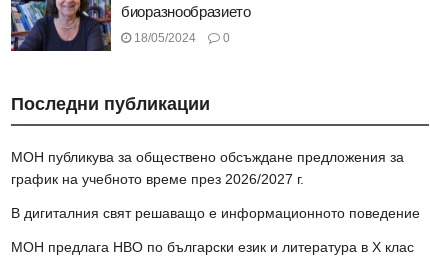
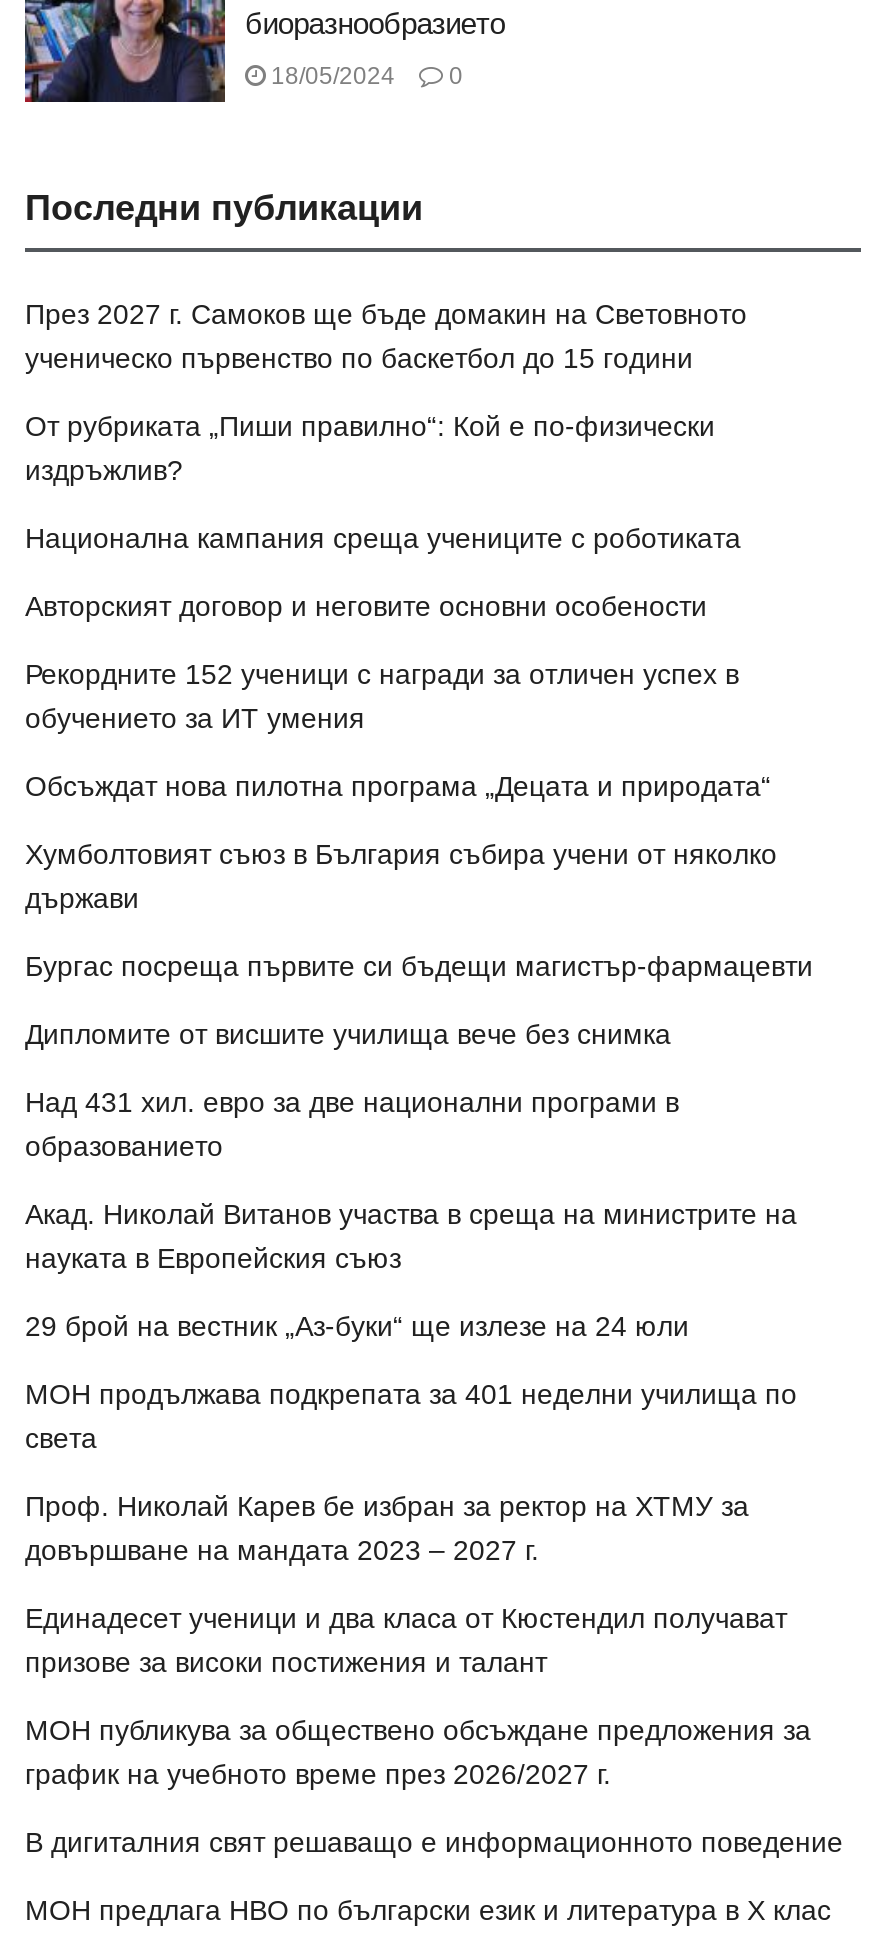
+ През 2027 г. Самоков ще бъде домакин на Световното
+ ученическо първенство по баскетбол до 15 години
+ От рубриката „Пиши правилно“: Кой е по-физически
+ издръжлив?
+ Национална кампания среща учениците с роботиката
+ Авторският договор и неговите основни особености
+ Рекордните 152 ученици с награди за отличен успех в
+ обучението за ИТ умения
+ Обсъждат нова пилотна програма „Децата и природата“
+ Хумболтовият съюз в България събира учени от няколко
+ държави
+ Бургас посреща първите си бъдещи магистър-фармацевти
+ Дипломите от висшите училища вече без снимка
+ Над 431 хил. евро за две национални програми в
+ образованието
+ Акад. Николай Витанов участва в среща на министрите на
+ науката в Европейския съюз
+ 29 брой на вестник „Аз-буки“ ще излезе на 24 юли
+ МОН продължава подкрепата за 401 неделни училища по
+ света
+ Проф. Николай Карев бе избран за ректор на ХТМУ за
+ довършване на мандата 2023 – 2027 г.
+ Единадесет ученици и два класа от Кюстендил получават
+ призове за високи постижения и талант
